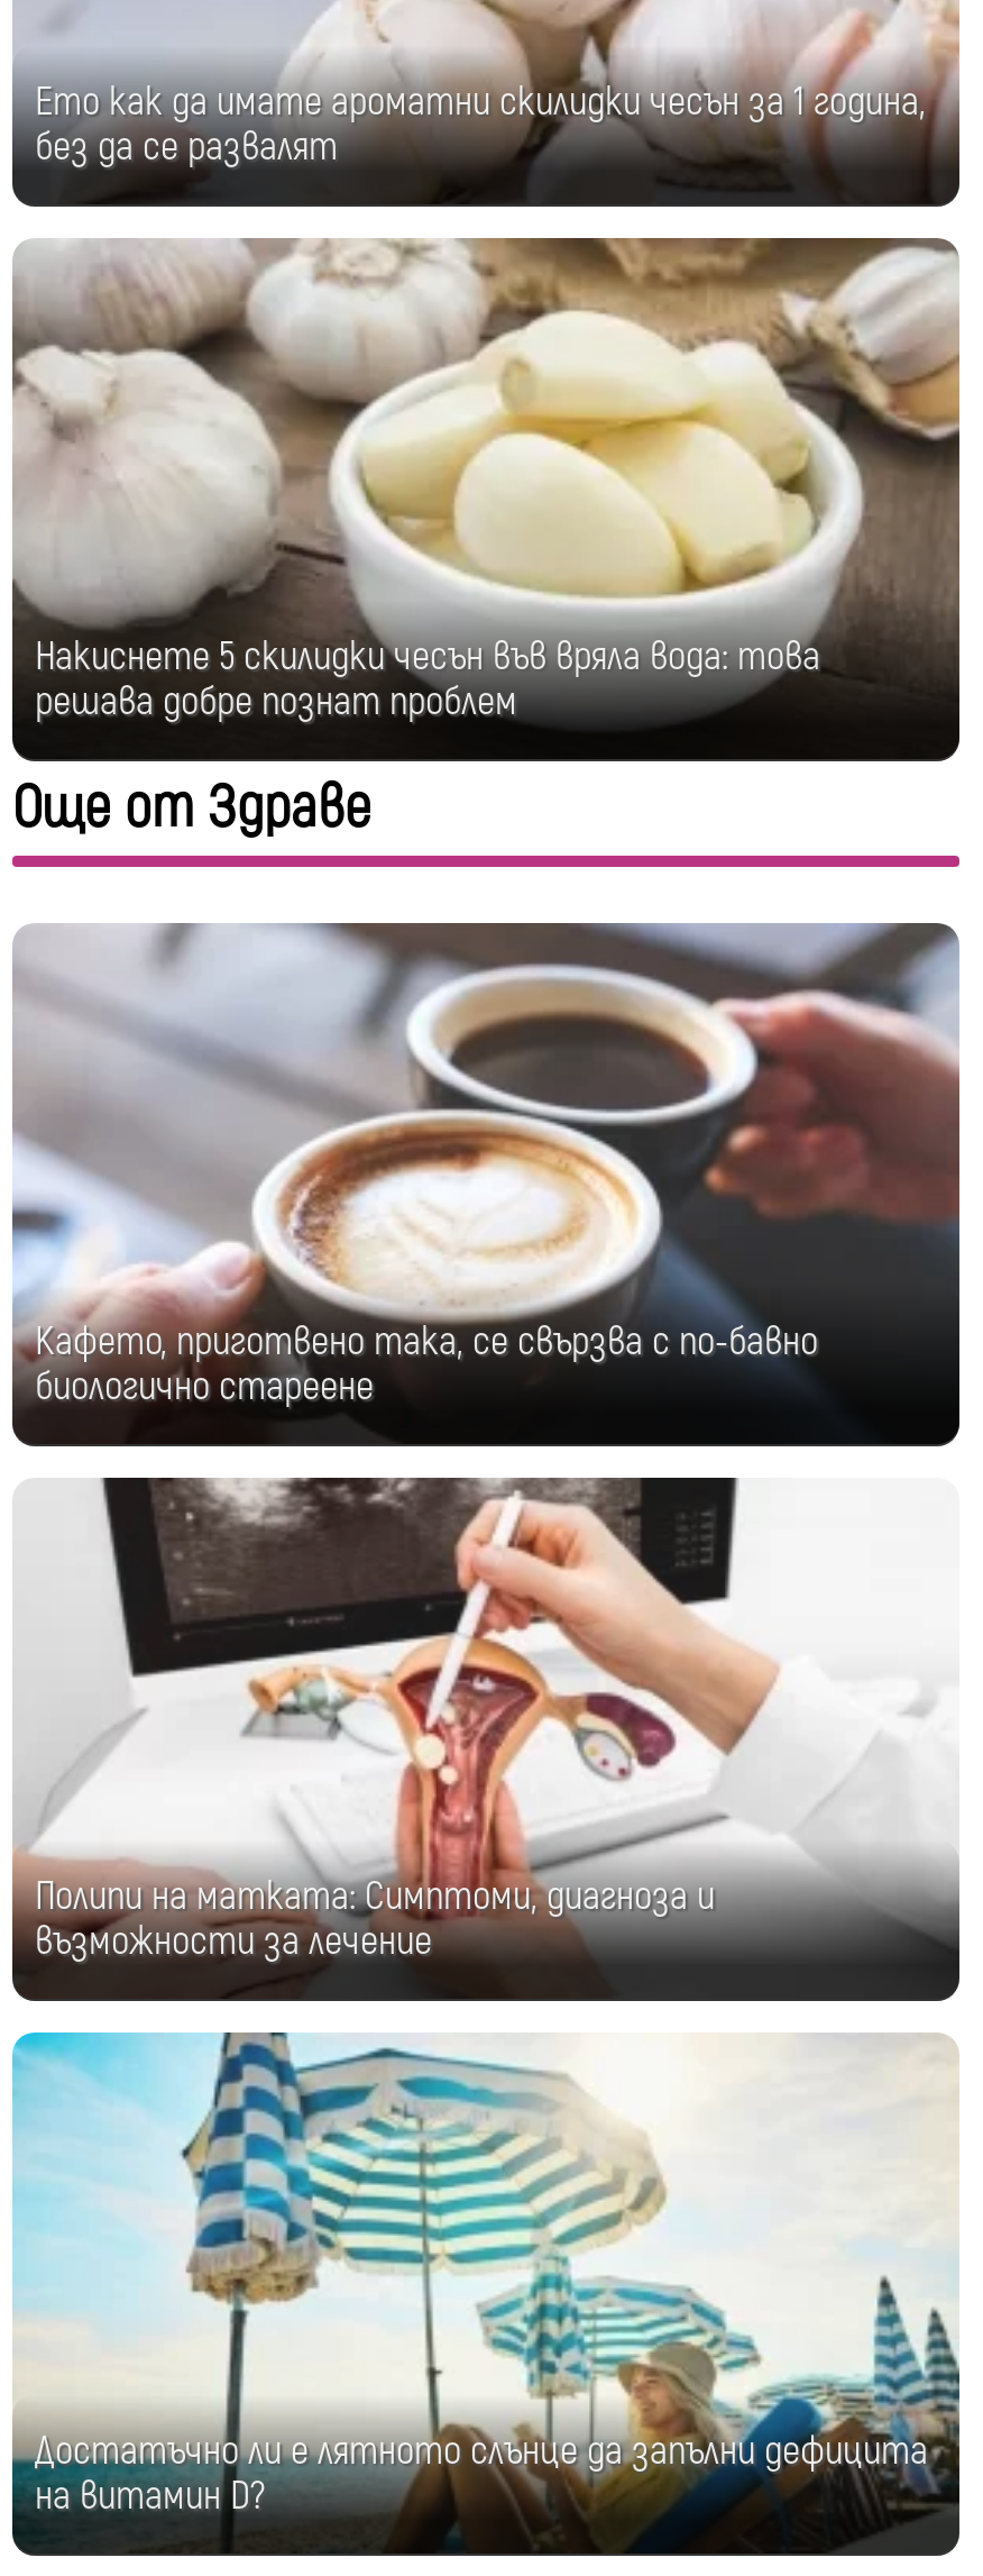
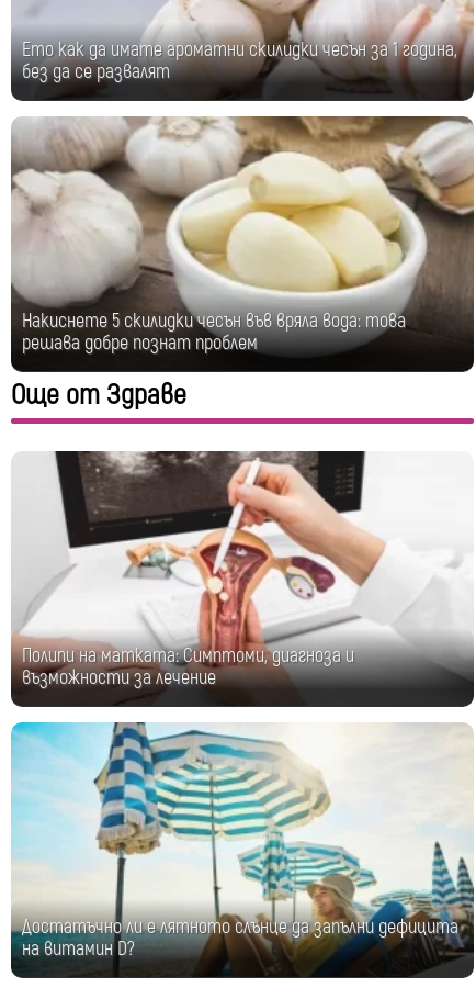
- [image]
- Кафето, приготвено така, се свързва с по-бавно
- биологично стареене
